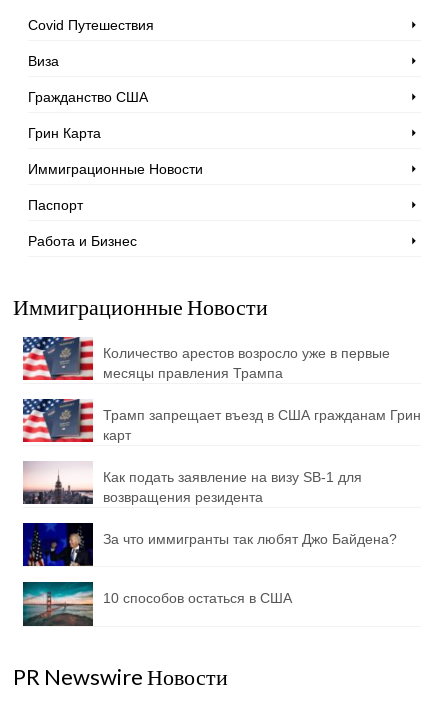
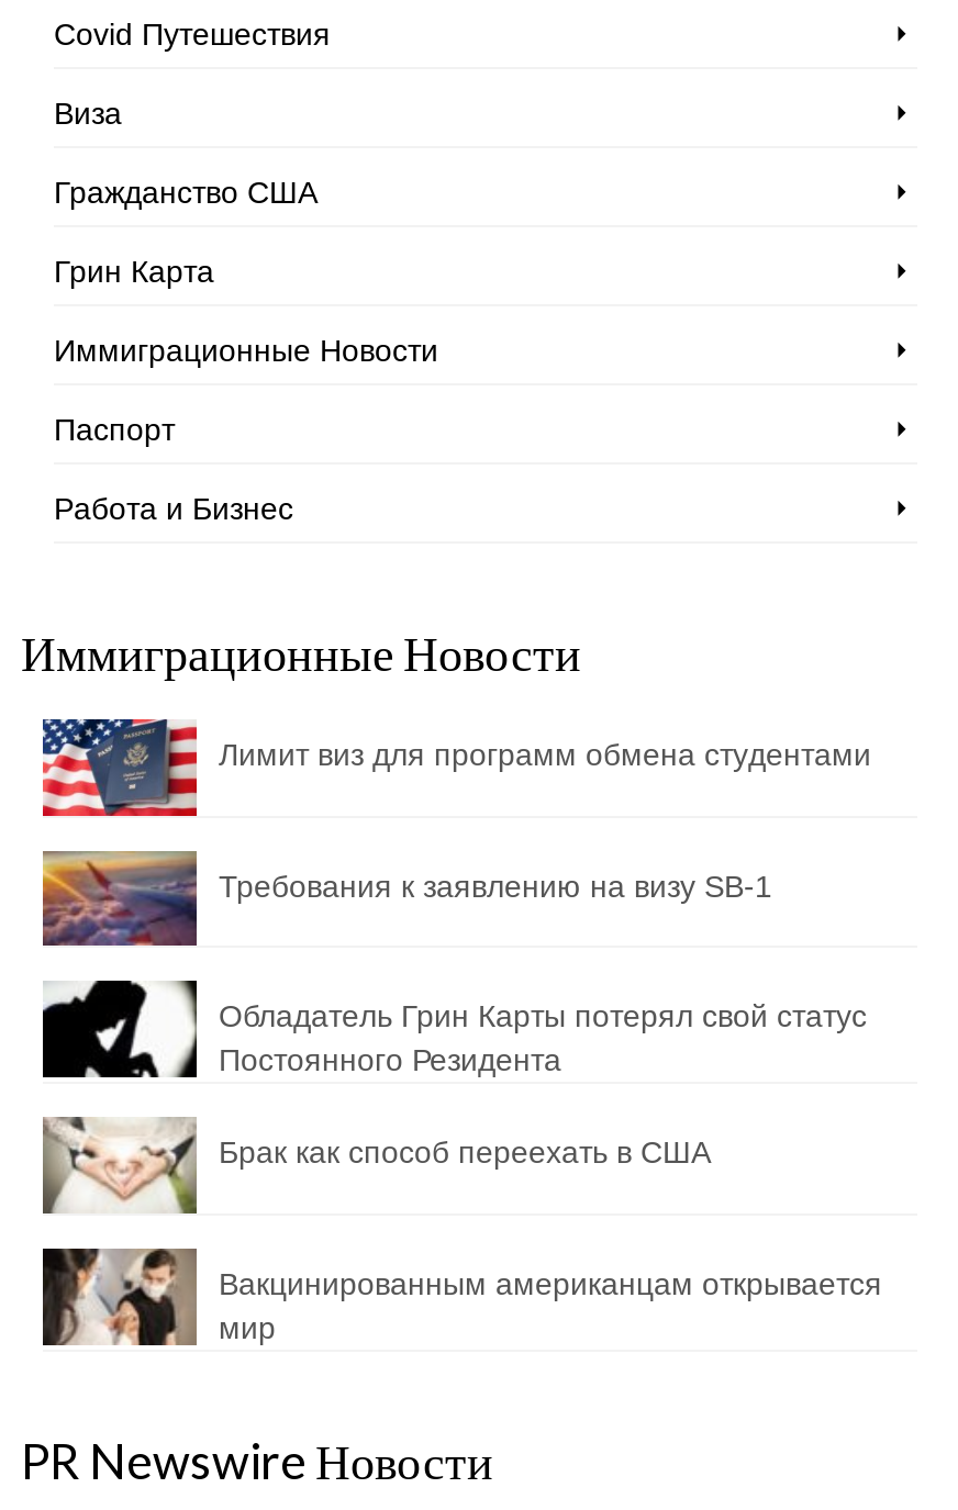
- Количество арестов возросло уже в первые
- месяцы правления Трампа
+ Лимит виз для программ обмена студентами

- [image]
- Трамп запрещает въезд в США гражданам Грин
- карт
+ [image]
+ Требования к заявлению на визу SB-1

- [image]
- Как подать заявление на визу SB-1 для
- возвращения резидента
+ [image]
+ Обладатель Грин Карты потерял свой статус
+ Постоянного Резидента

- [image]
- За что иммигранты так любят Джо Байдена?
+ [image]
+ Брак как способ переехать в США

- [image]
- 10 способов остаться в США
+ [image]
+ Вакцинированным американцам открывается
+ мир
